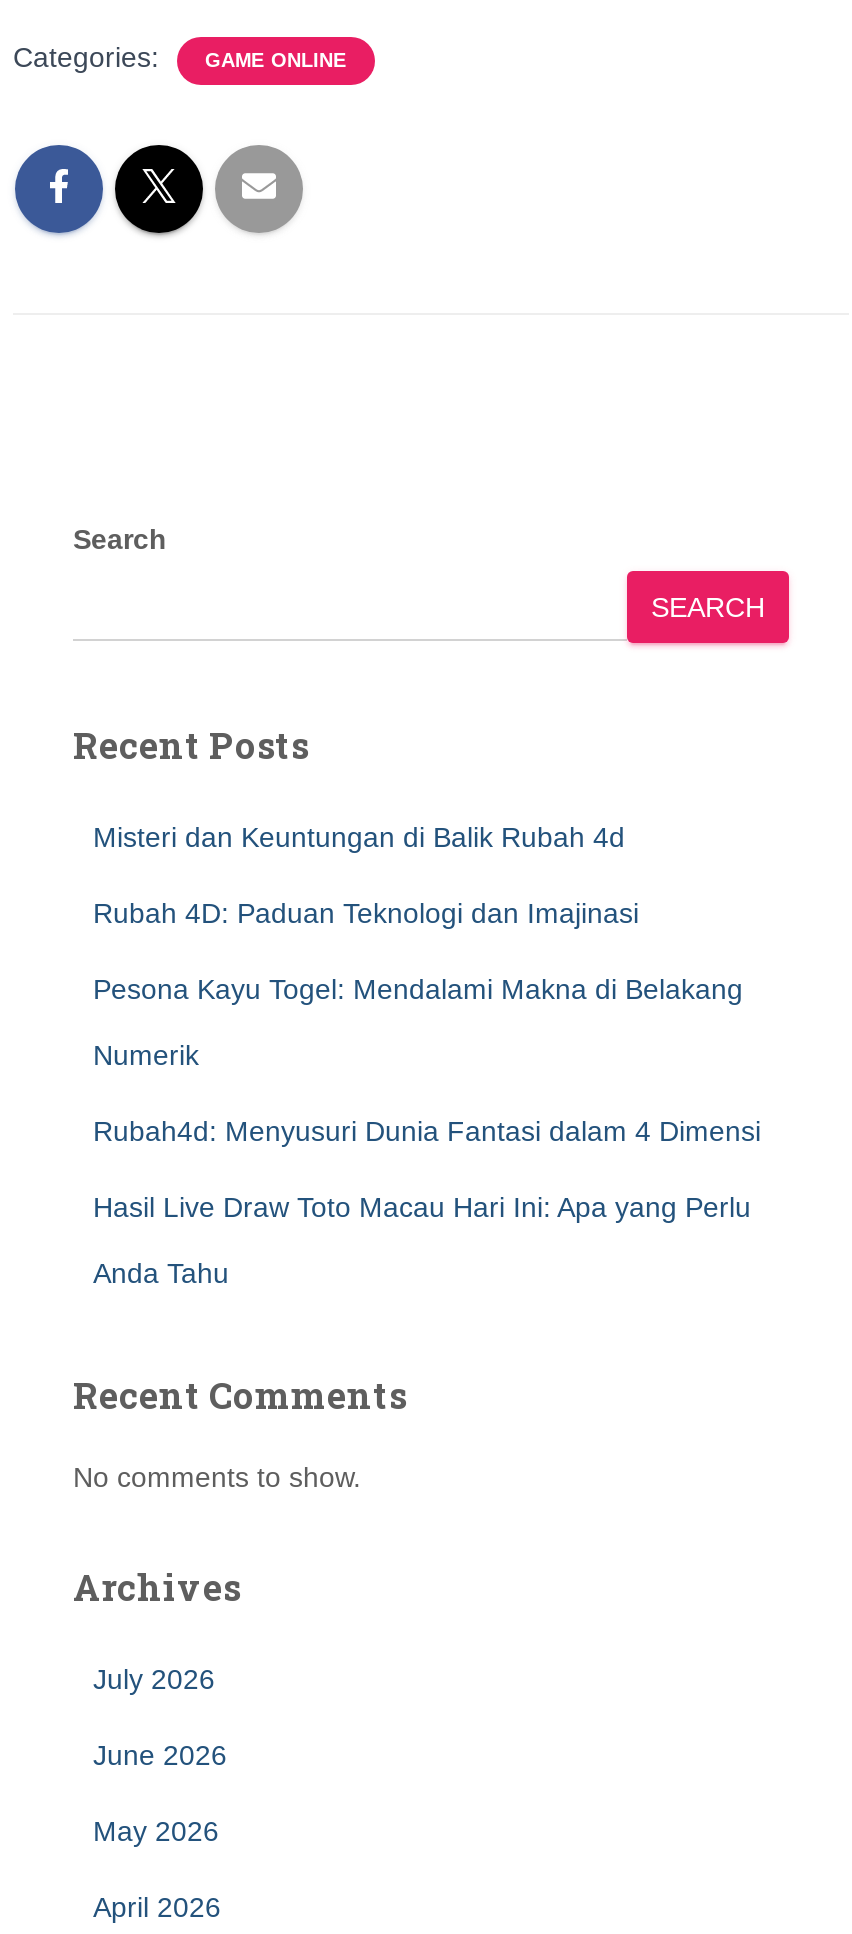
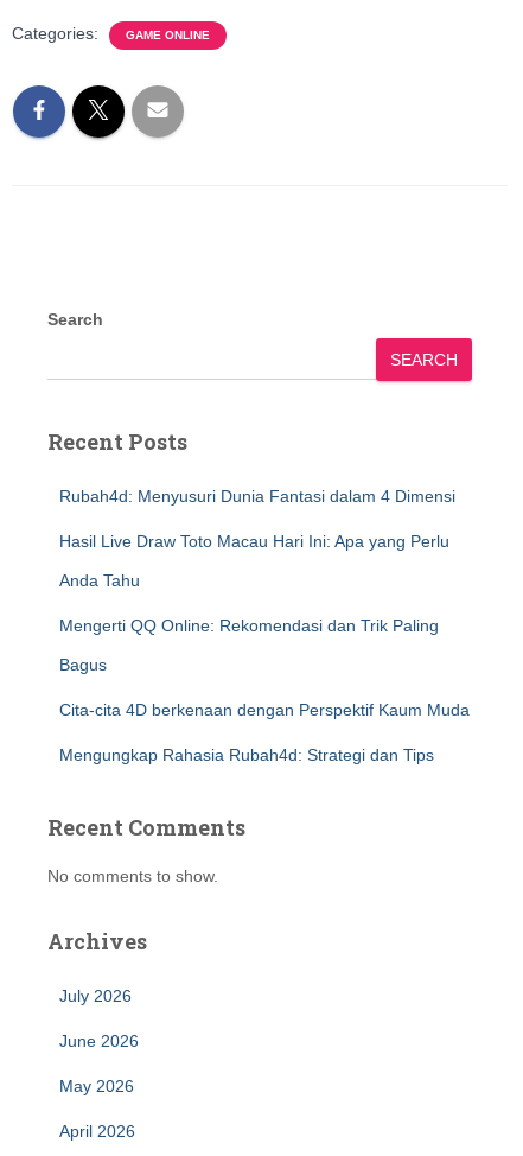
- Misteri dan Keuntungan di Balik Rubah 4d
- Rubah 4D: Paduan Teknologi dan Imajinasi
- Pesona Kayu Togel: Mendalami Makna di Belakang
- Numerik

moved up: Rubah4d: Menyusuri Dunia Fantasi dalam 4 Dimensi | Hasil Live Draw Toto Macau Hari Ini: Apa yang Perlu | Anda Tahu

+ Mengerti QQ Online: Rekomendasi dan Trik Paling
+ Bagus
+ Cita-cita 4D berkenaan dengan Perspektif Kaum Muda
+ Mengungkap Rahasia Rubah4d: Strategi dan Tips
